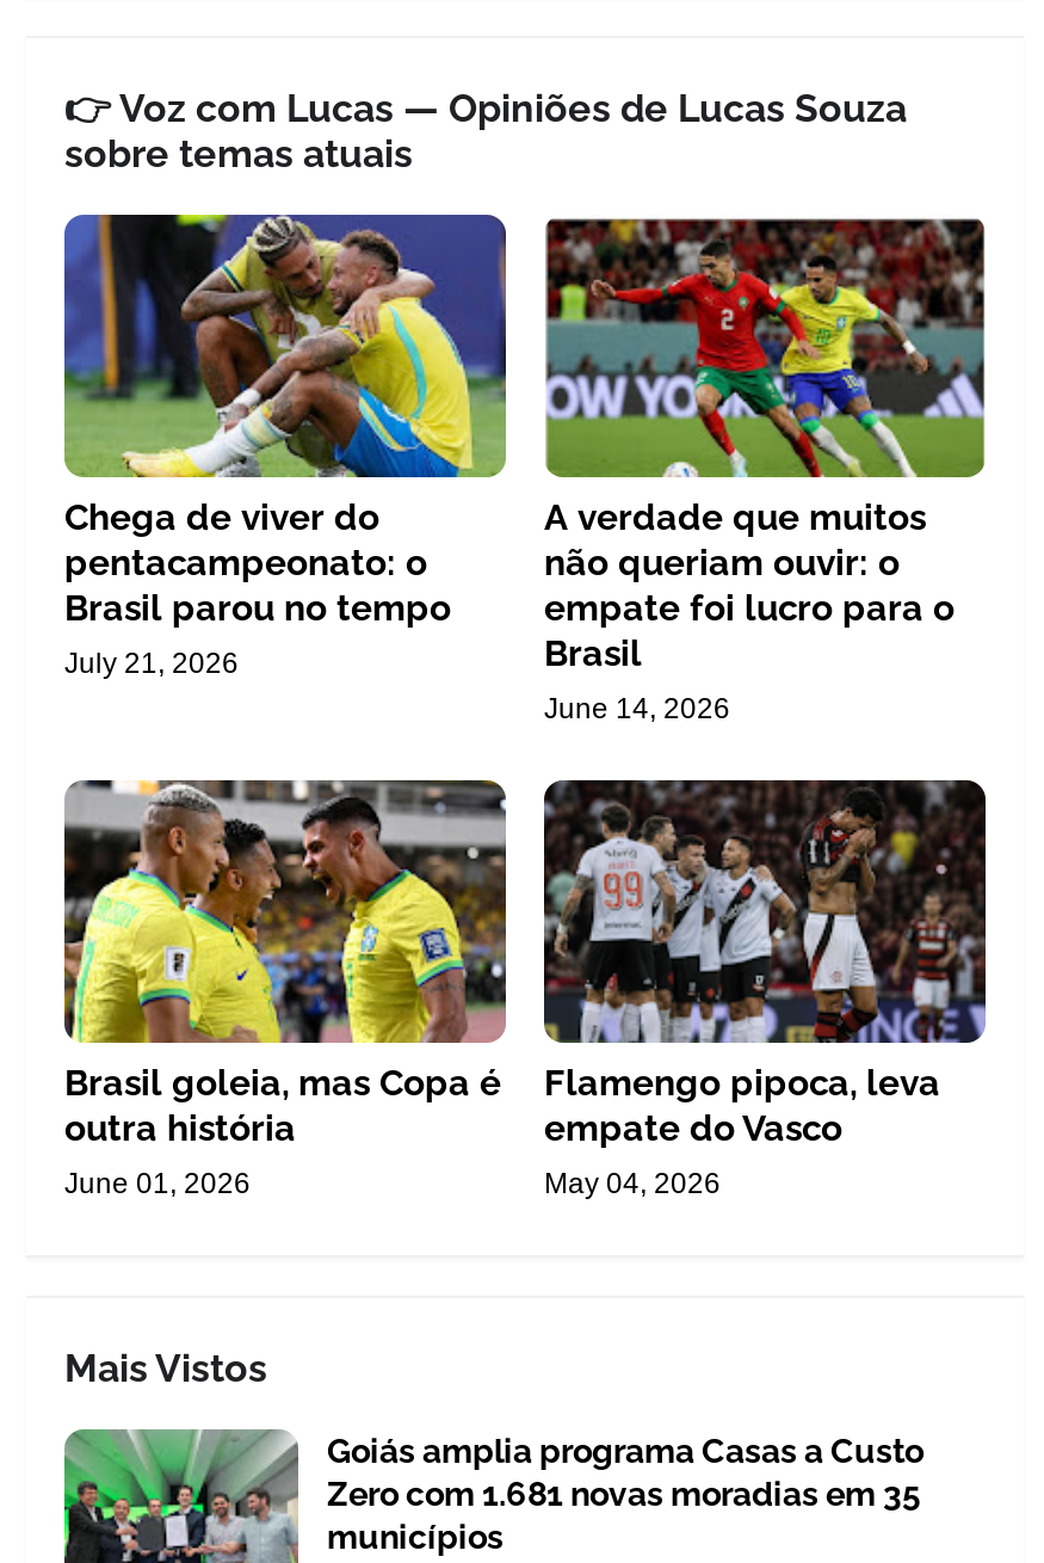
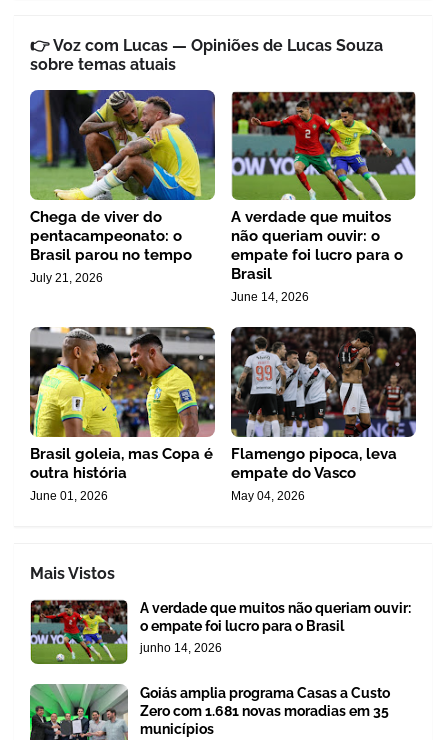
+ [image]
+ A verdade que muitos não queriam ouvir:
+ o empate foi lucro para o Brasil
+ junho 14, 2026
